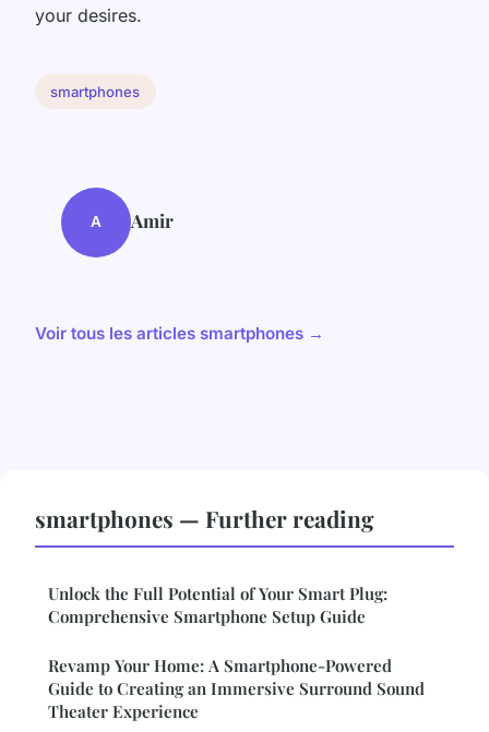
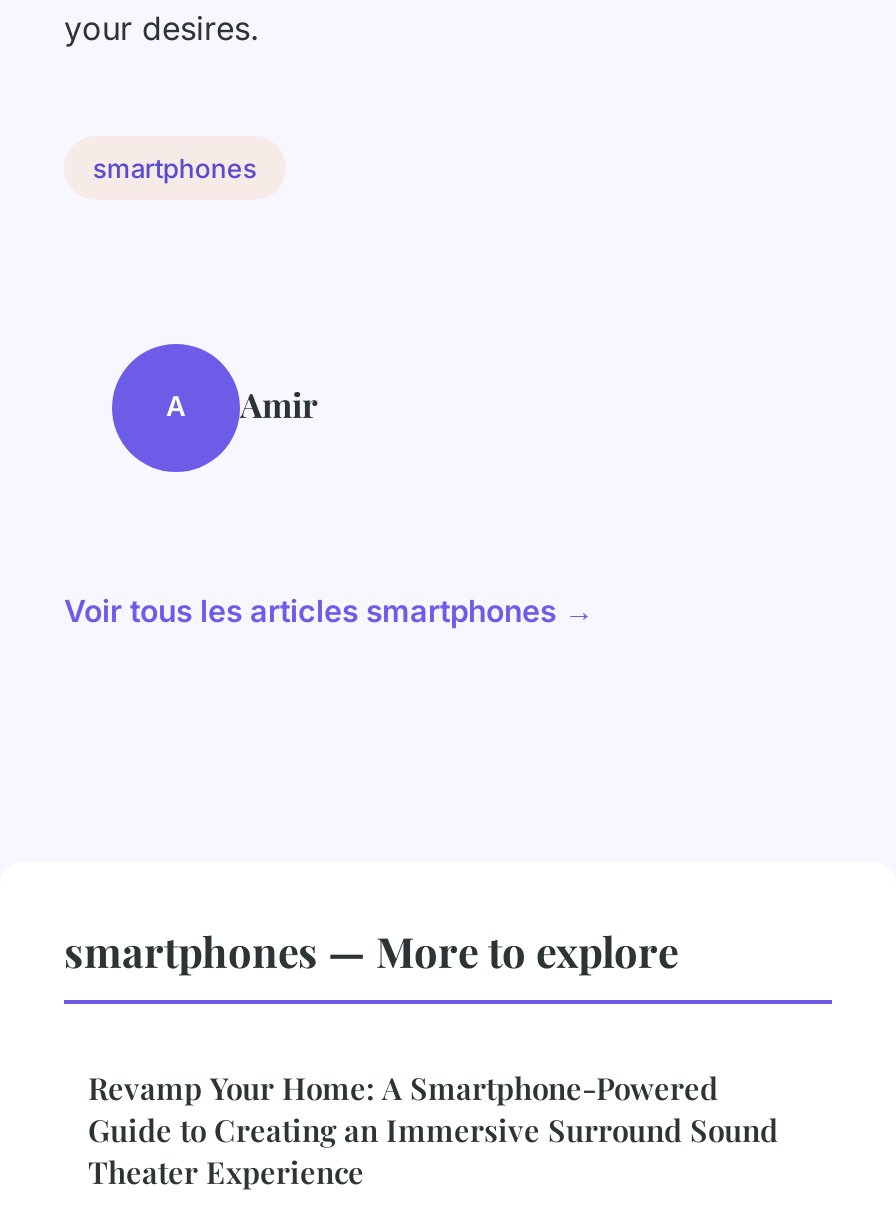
- smartphones — Further reading
- Unlock the Full Potential of Your Smart Plug:
- Comprehensive Smartphone Setup Guide
+ smartphones — More to explore
